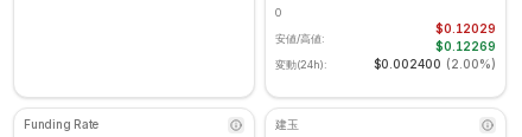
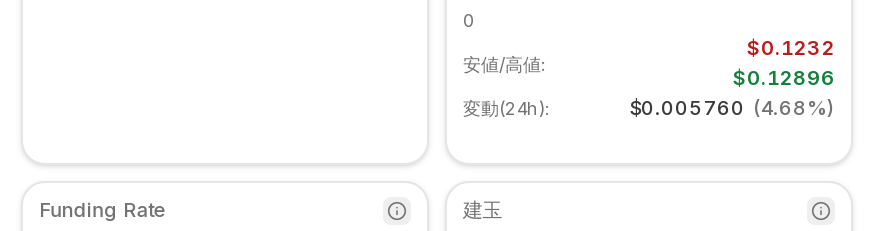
- $0.12029
+ $0.1232

- $0.12269
+ $0.12896

- $0.002400 (2.00%)
+ $0.005760 (4.68%)
